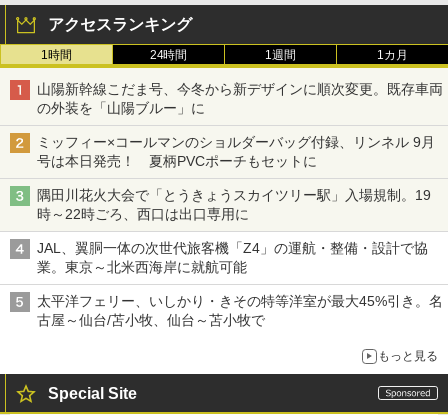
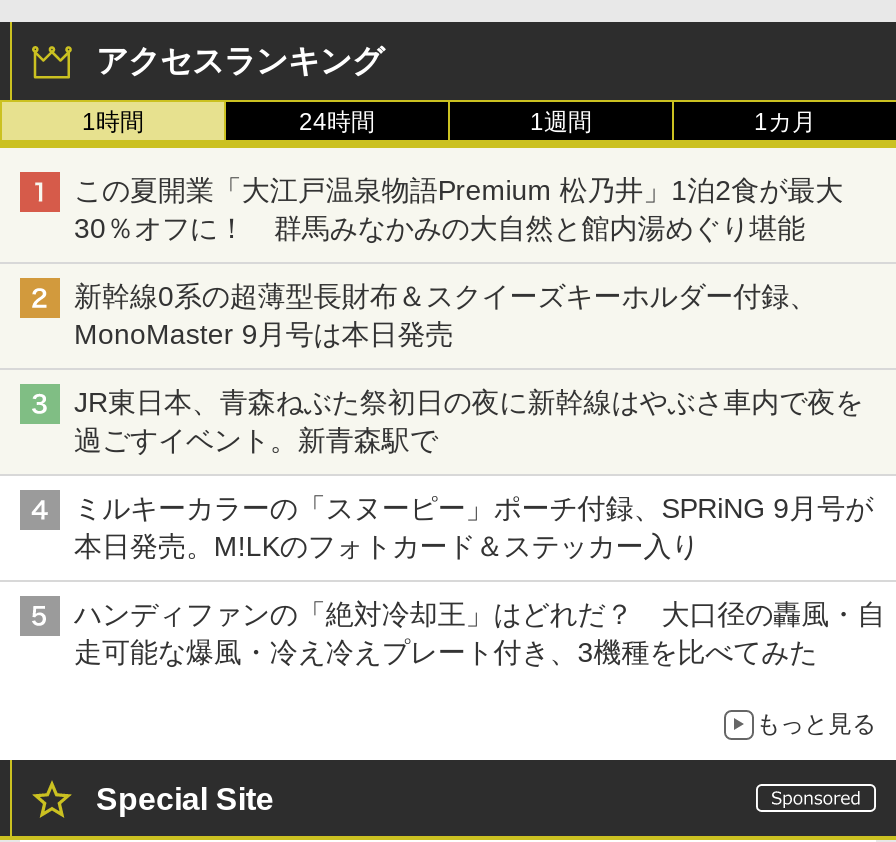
- 山陽新幹線こだま号、今冬から新デザインに順次変更。既存車両
- の外装を「山陽ブルー」に
+ この夏開業「大江戸温泉物語Premium 松乃井」1泊2食が最大
+ 30％オフに！ 群馬みなかみの大自然と館内湯めぐり堪能

- ミッフィー×コールマンのショルダーバッグ付録、リンネル 9月
- 号は本日発売！ 夏柄PVCポーチもセットに
+ 新幹線0系の超薄型長財布＆スクイーズキーホルダー付録、
+ MonoMaster 9月号は本日発売

- 隅田川花火大会で「とうきょうスカイツリー駅」入場規制。19
- 時～22時ごろ、西口は出口専用に
+ JR東日本、青森ねぶた祭初日の夜に新幹線はやぶさ車内で夜を
+ 過ごすイベント。新青森駅で

- JAL、翼胴一体の次世代旅客機「Z4」の運航・整備・設計で協
- 業。東京～北米西海岸に就航可能
+ ミルキーカラーの「スヌーピー」ポーチ付録、SPRiNG 9月号が
+ 本日発売。M!LKのフォトカード＆ステッカー入り

- 太平洋フェリー、いしかり・きその特等洋室が最大45%引き。名
- 古屋～仙台/苫小牧、仙台～苫小牧で
+ ハンディファンの「絶対冷却王」はどれだ？ 大口径の轟風・自
+ 走可能な爆風・冷え冷えプレート付き、3機種を比べてみた
